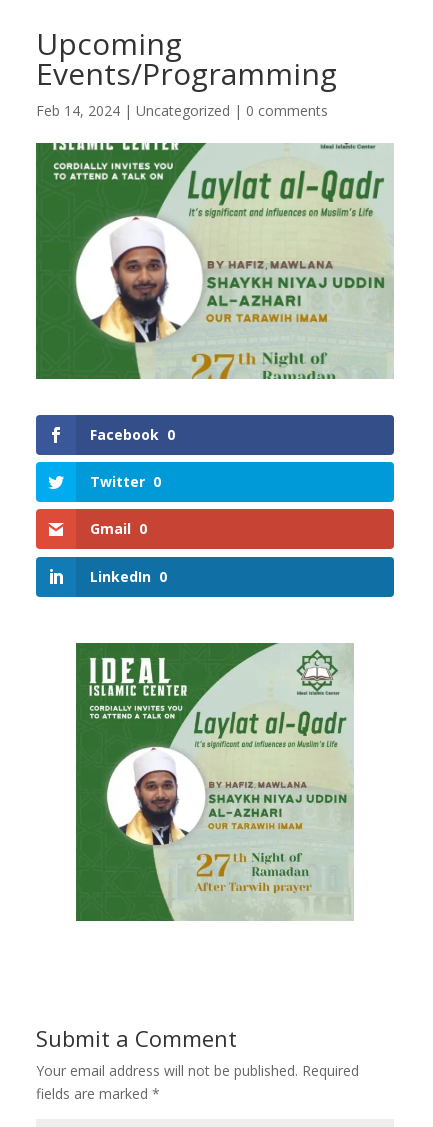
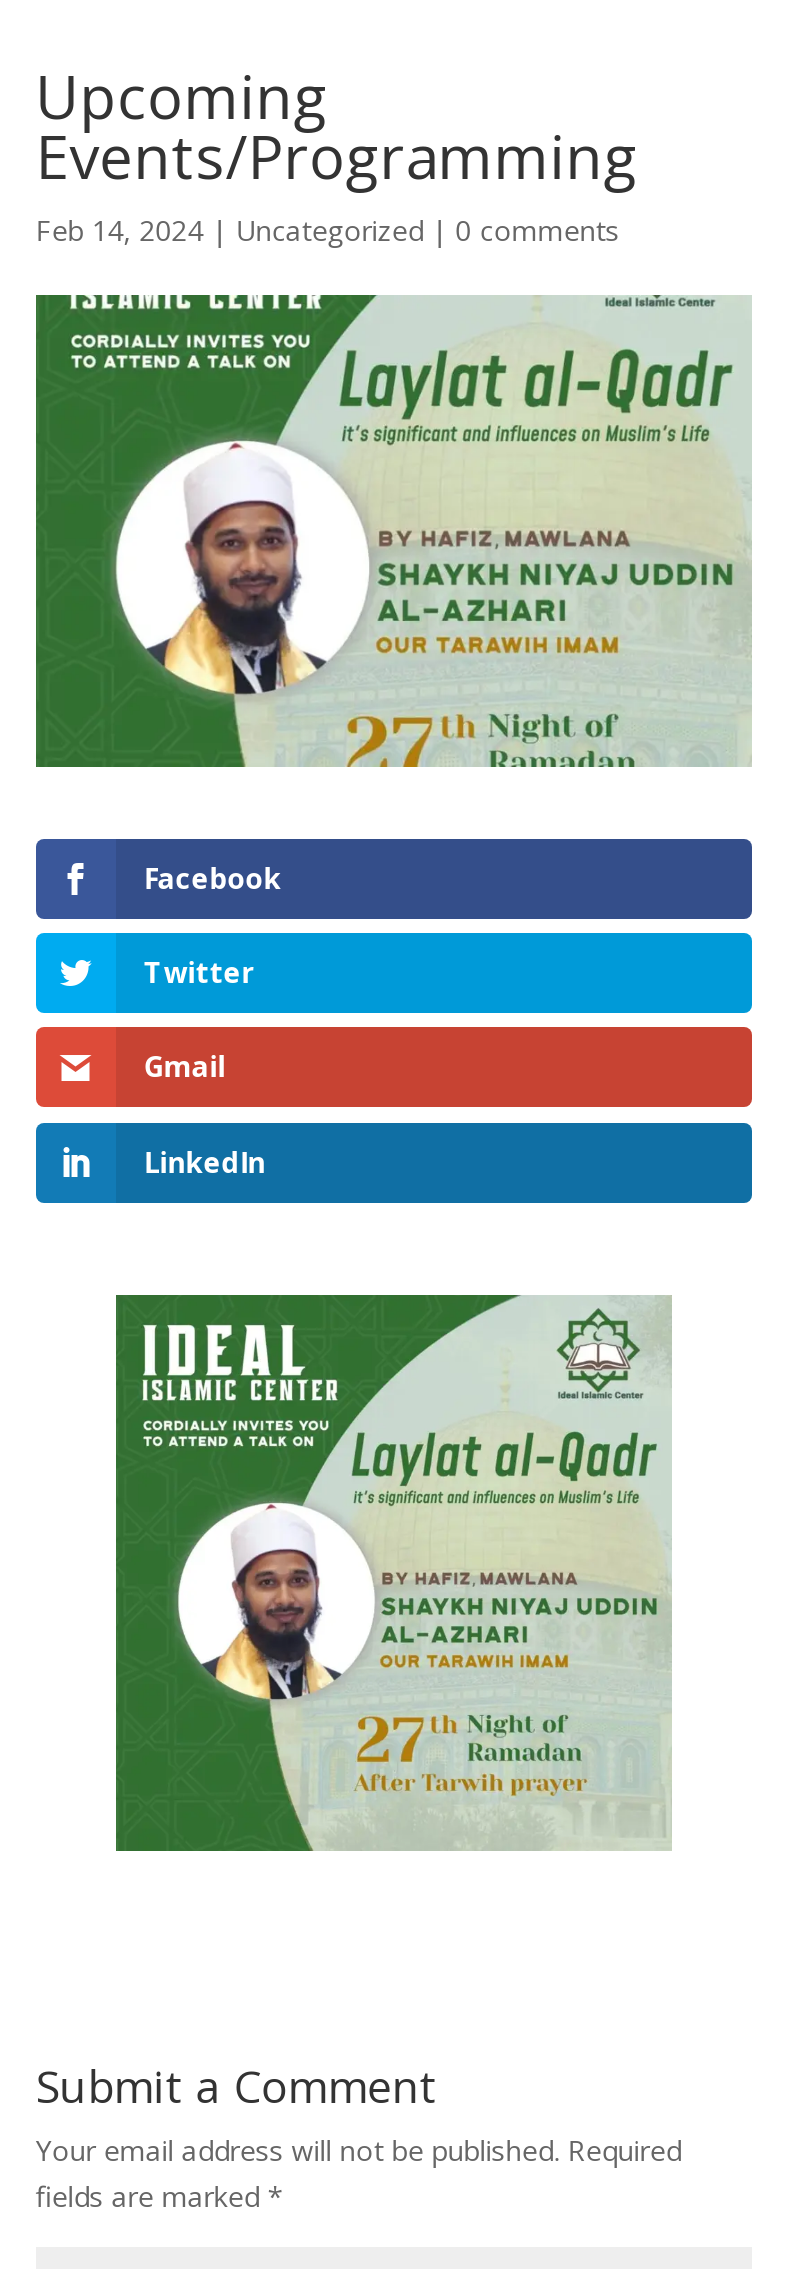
- Facebook 0
+ Facebook

- Twitter 0
+ Twitter

- Gmail 0
+ Gmail

- LinkedIn 0
+ LinkedIn
